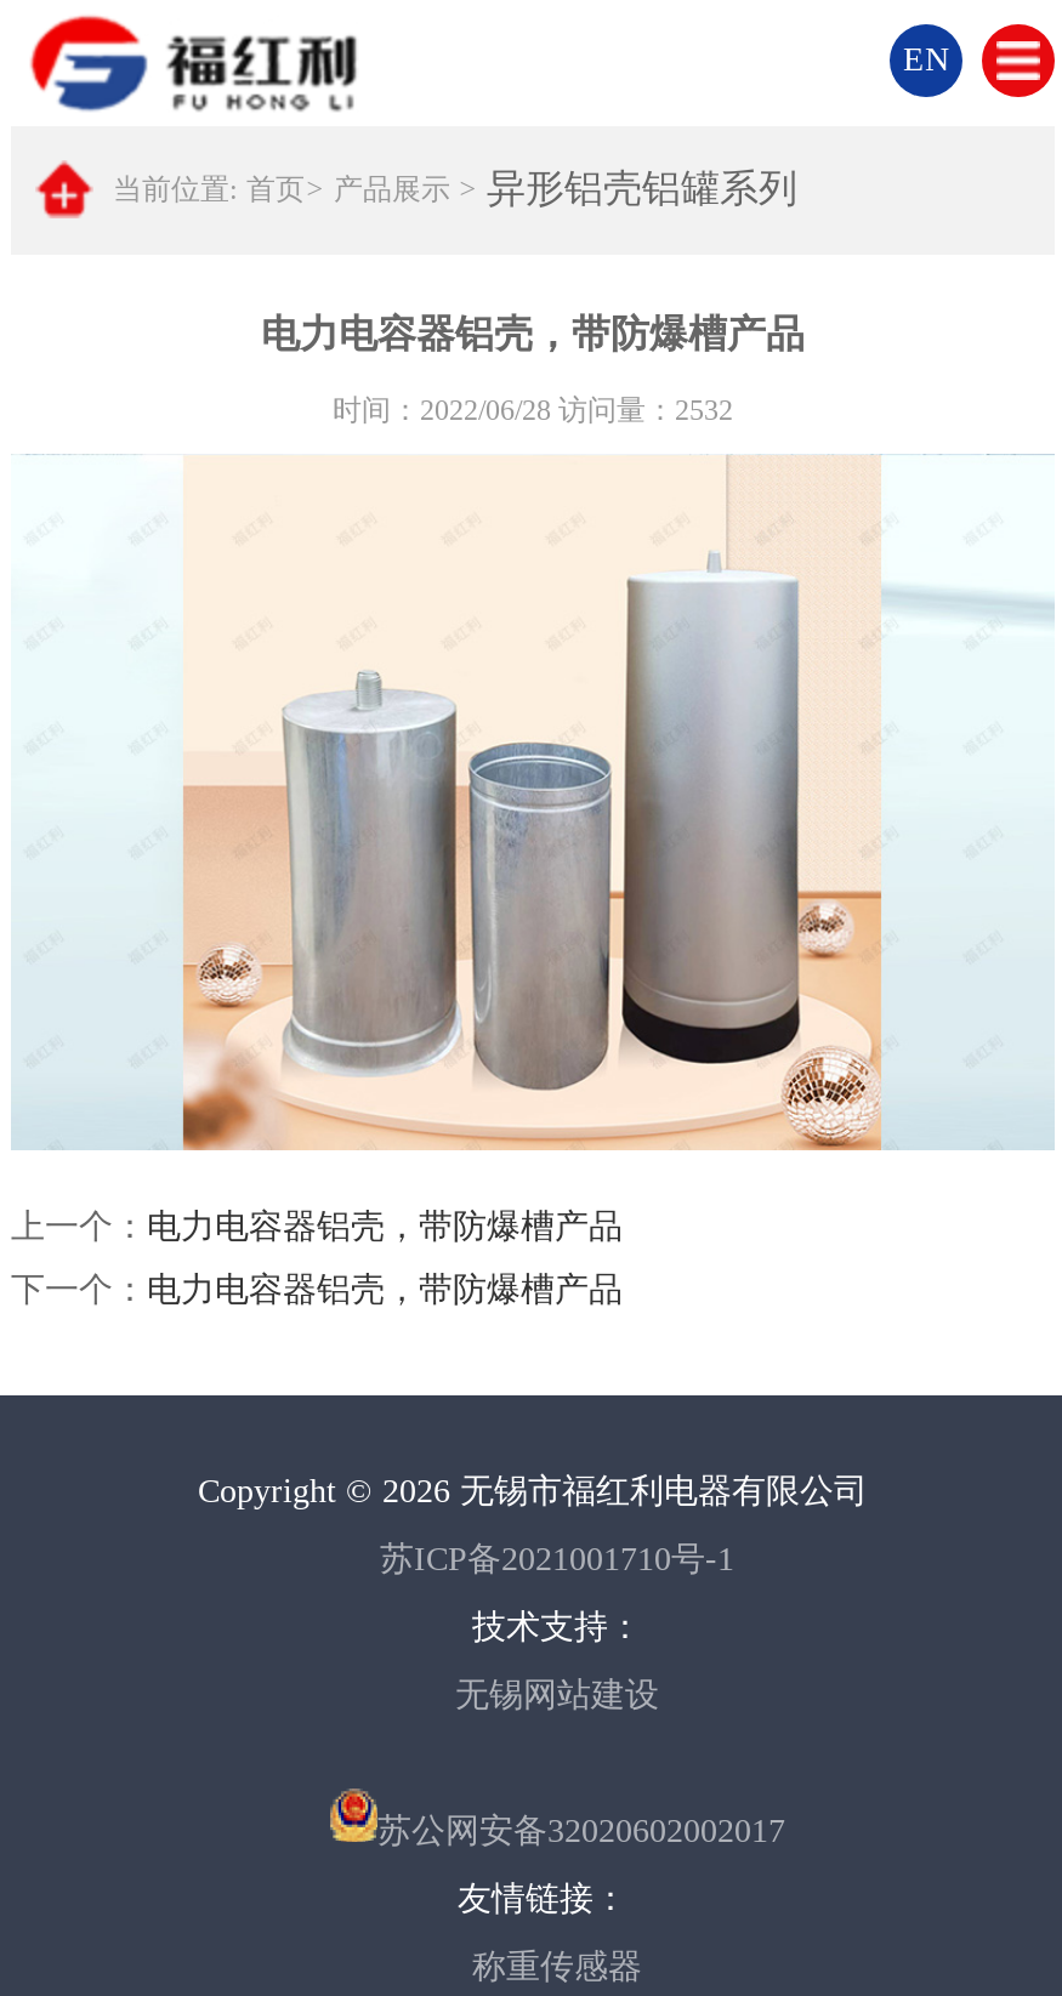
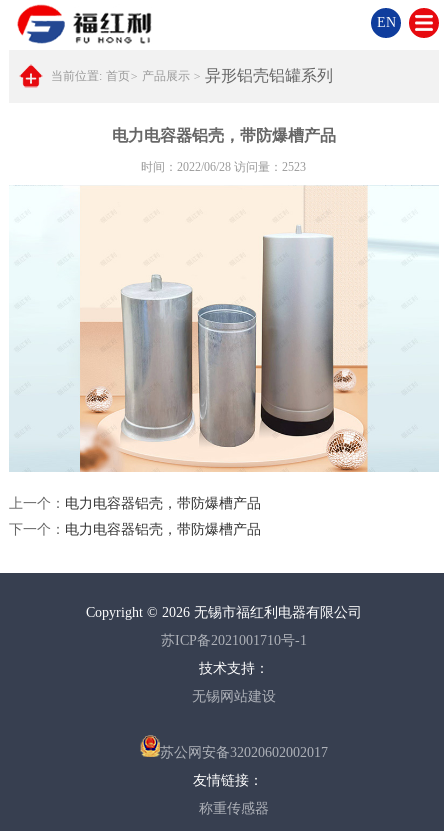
- 时间：2022/06/28 访问量：2532
+ 时间：2022/06/28 访问量：2523
